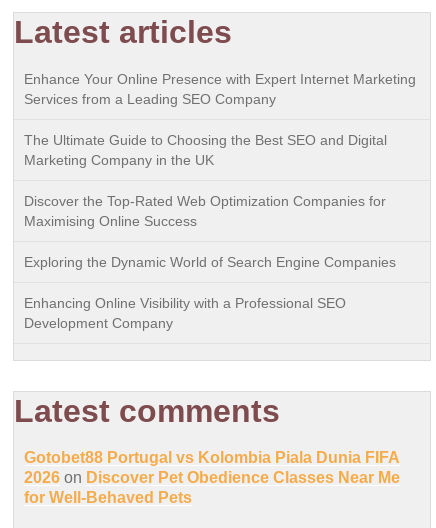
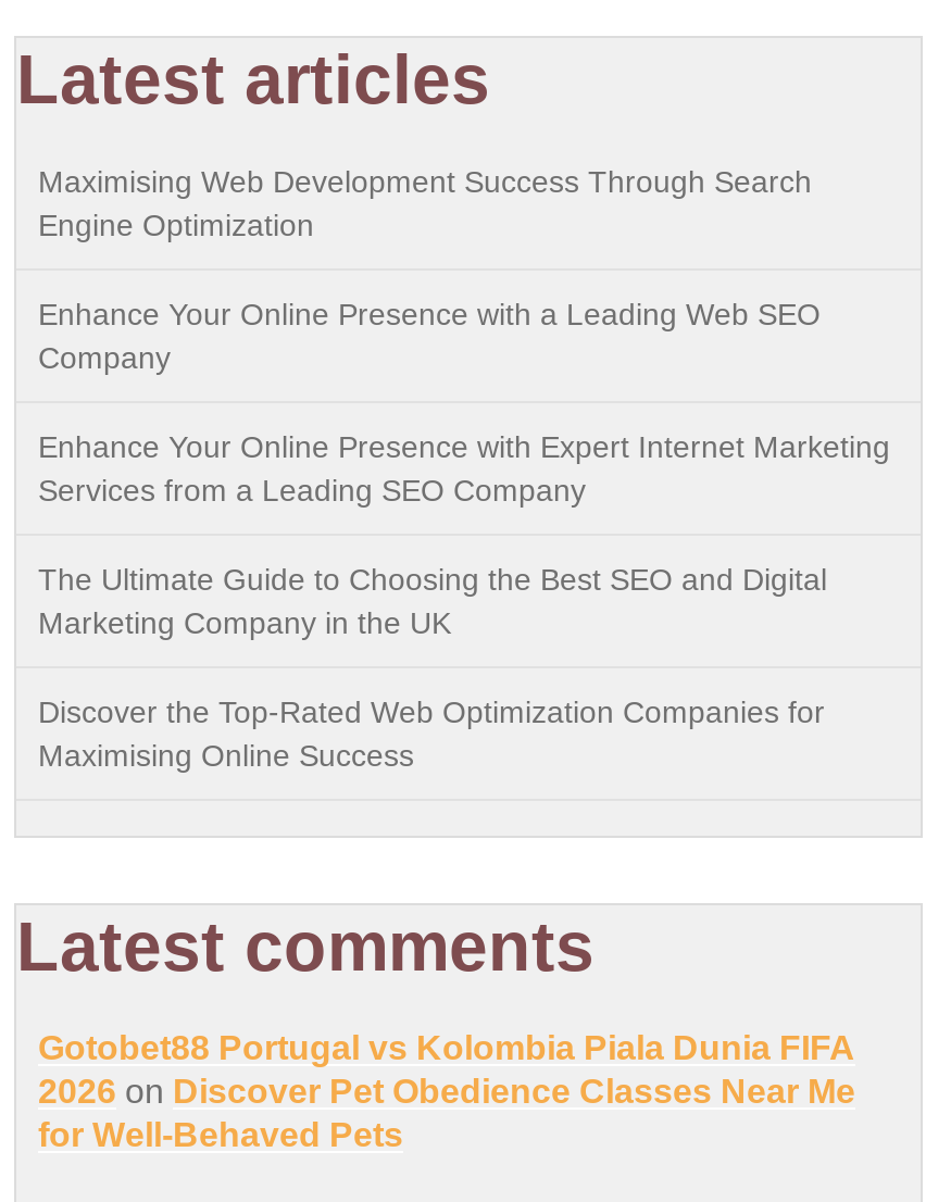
+ Maximising Web Development Success Through Search
+ Engine Optimization
+ Enhance Your Online Presence with a Leading Web SEO
+ Company

moved down: Enhance Your Online Presence with Expert Internet Marketing | Services from a Leading SEO Company | The Ultimate Guide to Choosing the Best SEO and Digital | Marketing Company in the UK | Discover the Top-Rated Web Optimization Companies for | Maximising Online Success

- Exploring the Dynamic World of Search Engine Companies
- Enhancing Online Visibility with a Professional SEO
- Development Company
